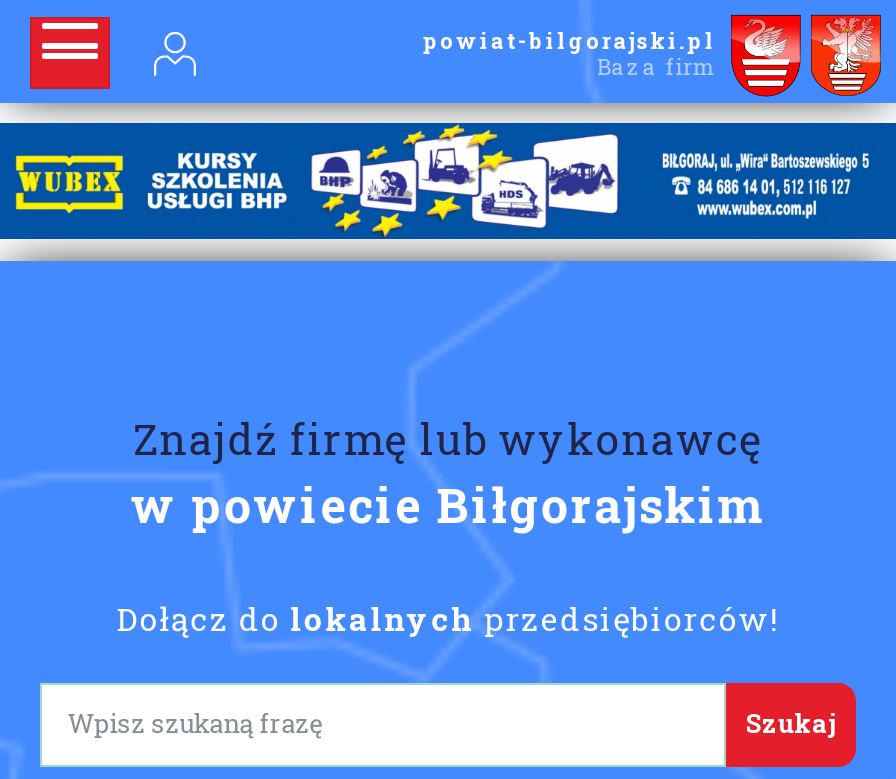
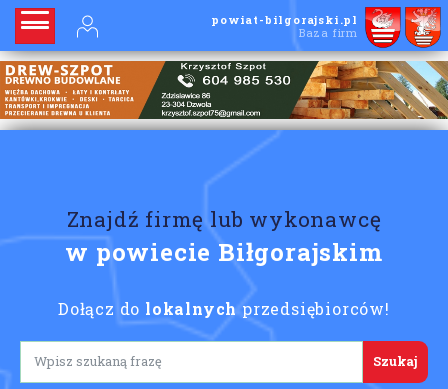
- [image]
+ [image]
